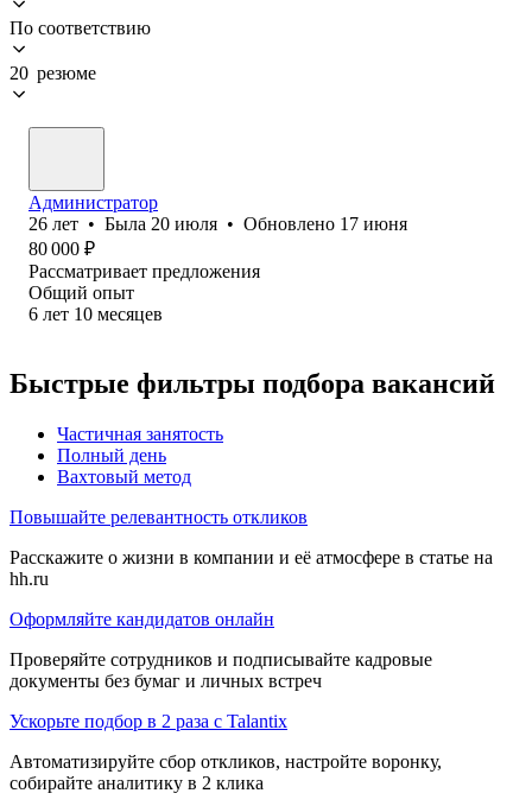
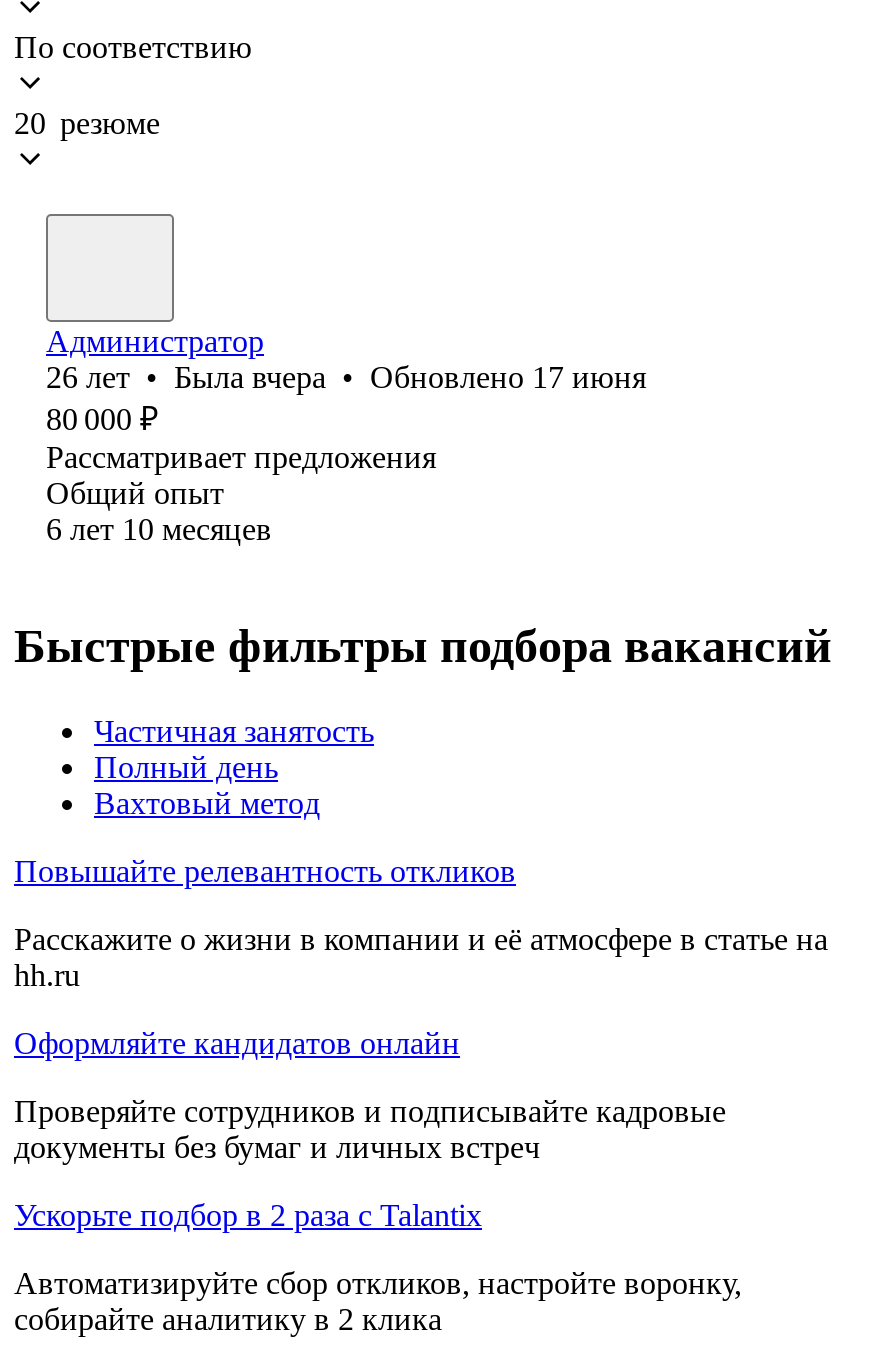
- 26 лет • Была 20 июля • Обновлено 17 июня
+ 26 лет • Была вчера • Обновлено 17 июня
